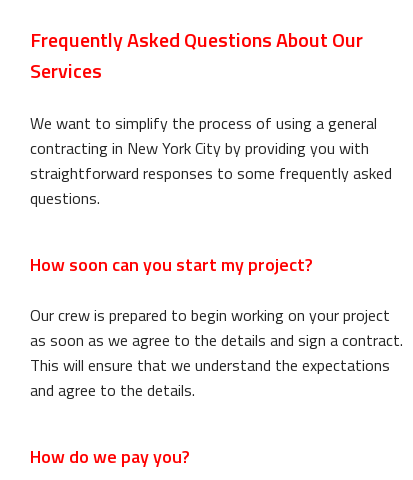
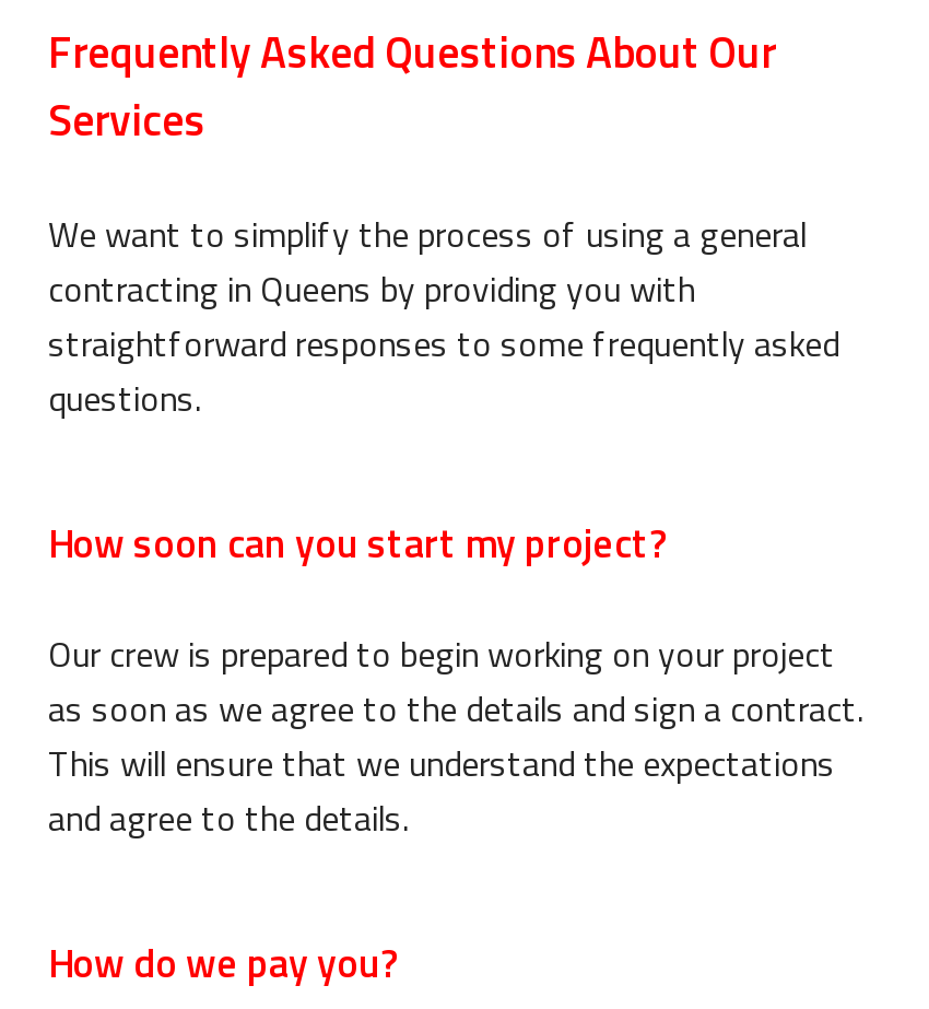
- contracting in New York City by providing you with
+ contracting in Queens by providing you with
